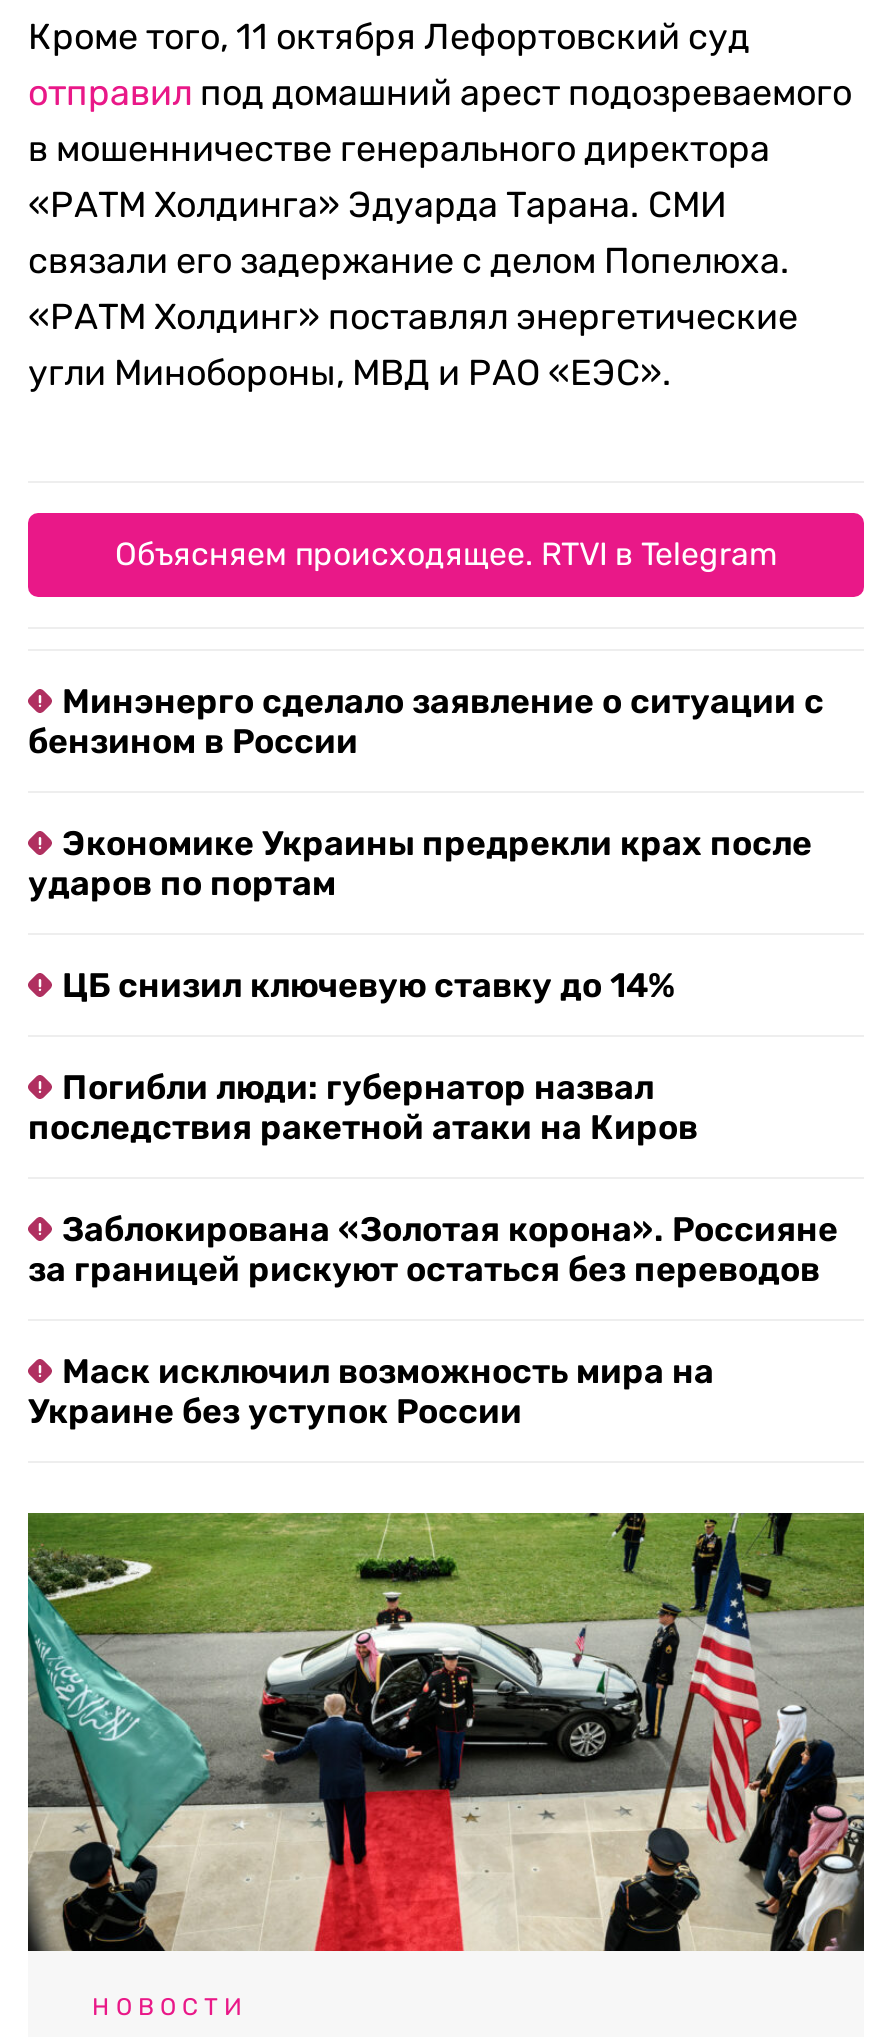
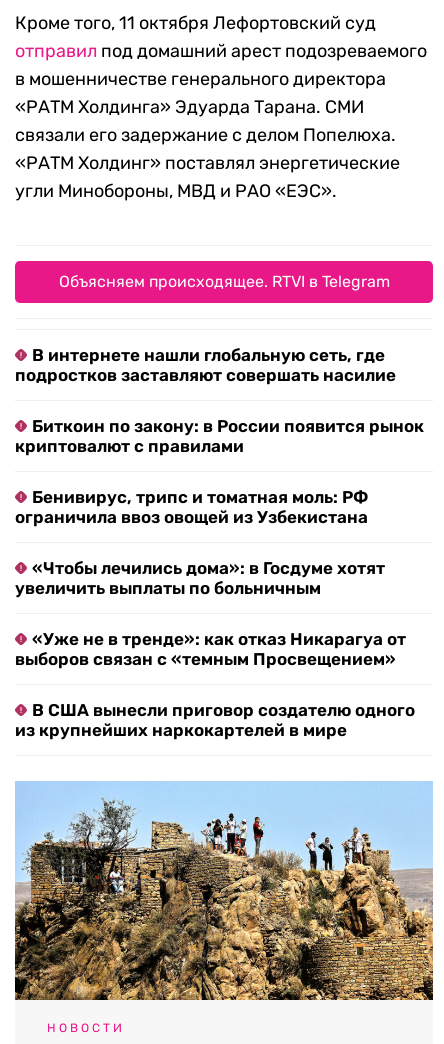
- Минэнерго сделало заявление о ситуации с
- бензином в России
+ В интернете нашли глобальную сеть, где
+ подростков заставляют совершать насилие

- Экономике Украины предрекли крах после
- ударов по портам
+ Биткоин по закону: в России появится рынок
+ криптовалют с правилами

- ЦБ снизил ключевую ставку до 14%
+ Бенивирус, трипс и томатная моль: РФ
+ ограничила ввоз овощей из Узбекистана

- Погибли люди: губернатор назвал
- последствия ракетной атаки на Киров
+ «Чтобы лечились дома»: в Госдуме хотят
+ увеличить выплаты по больничным

- Заблокирована «Золотая корона». Россияне
- за границей рискуют остаться без переводов
+ «Уже не в тренде»: как отказ Никарагуа от
+ выборов связан с «темным Просвещением»

- Маск исключил возможность мира на
- Украине без уступок России
+ В США вынесли приговор создателю одного
+ из крупнейших наркокартелей в мире

- [image]
+ [image]
